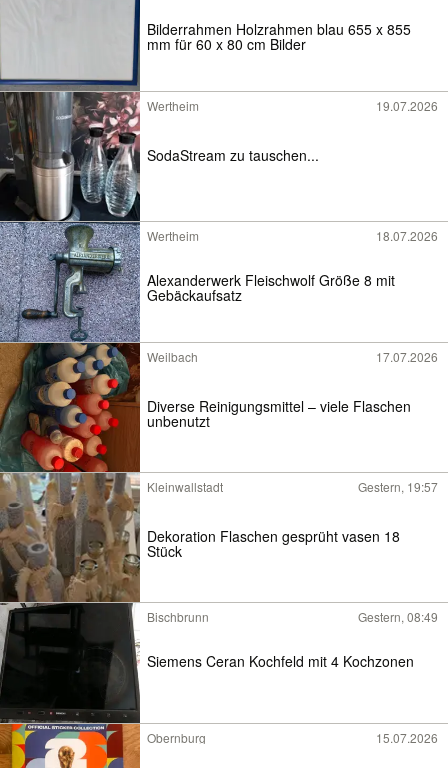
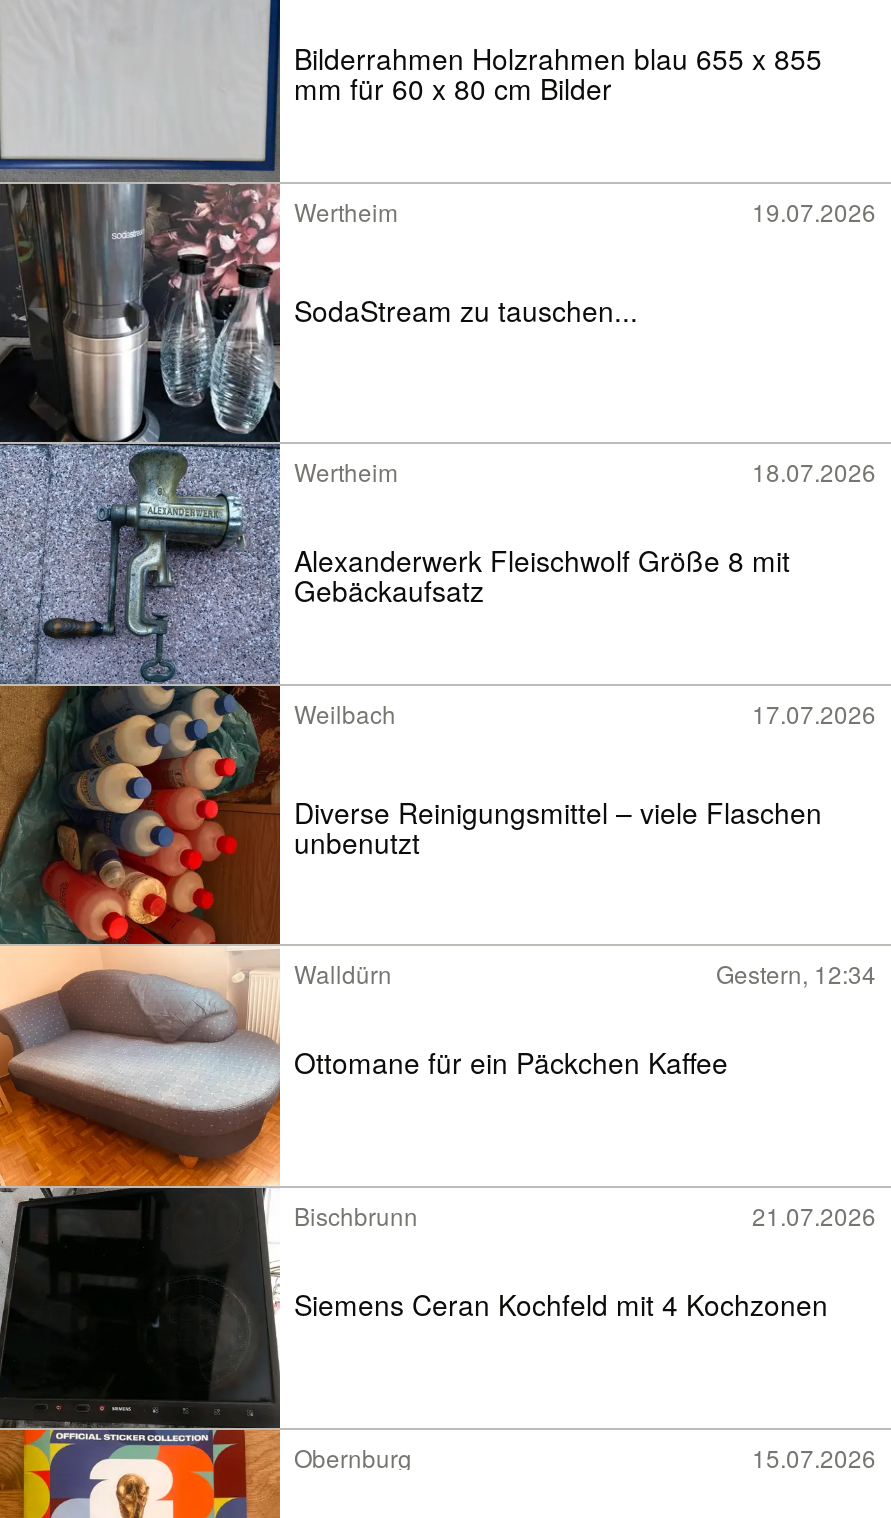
- [image]
- Kleinwallstadt
- Gestern, 19:57
+ [image]
+ Walldürn
+ Gestern, 12:34

- Dekoration Flaschen gesprüht vasen 18
- Stück
+ Ottomane für ein Päckchen Kaffee

- Gestern, 08:49
+ 21.07.2026
